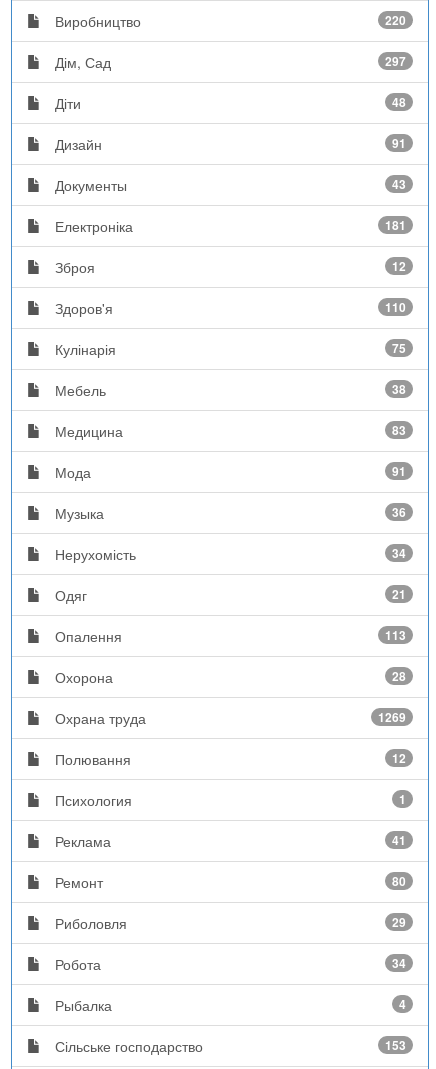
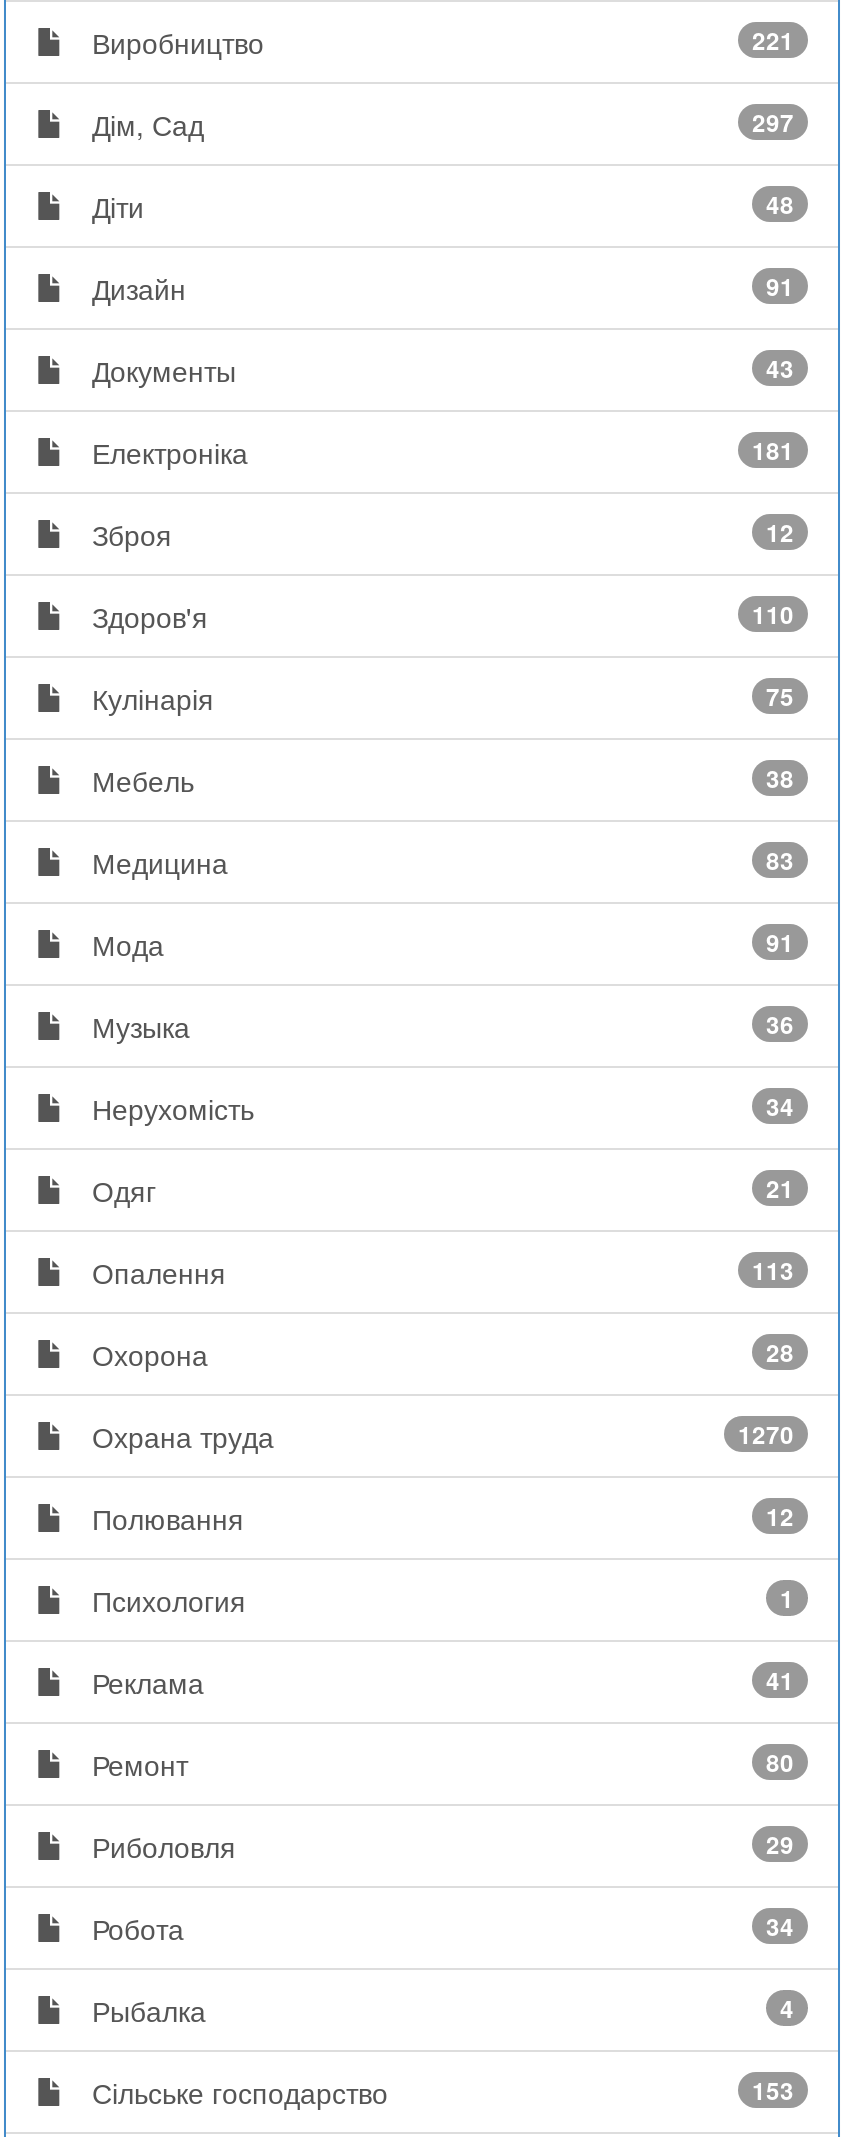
- 220
+ 221

- 1269
+ 1270
